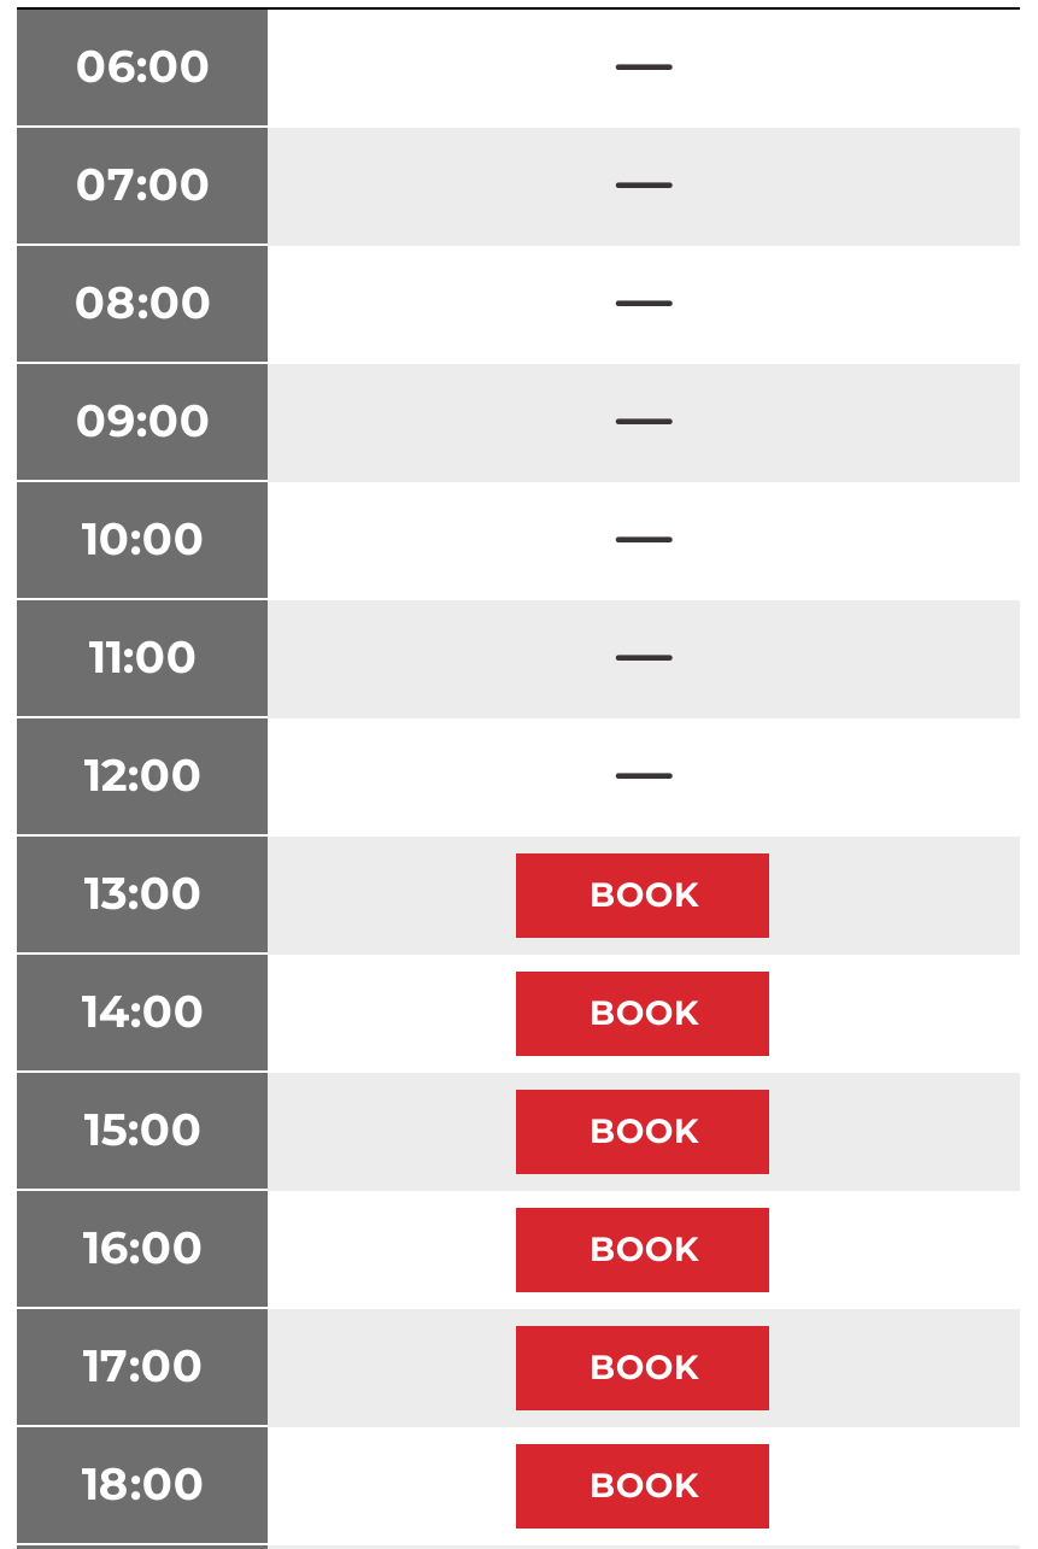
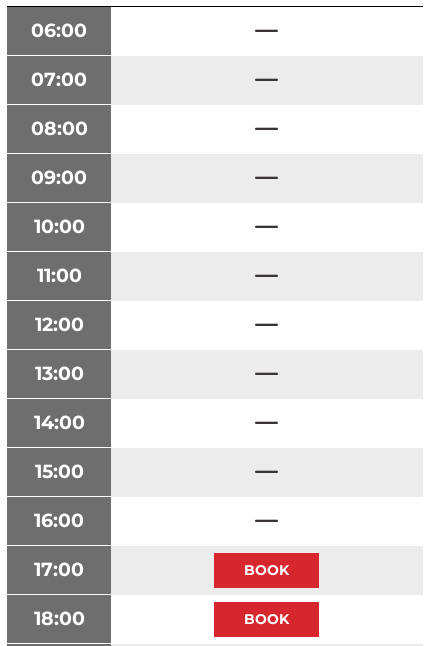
- [image]

- [image]

- [image]

- [image]
